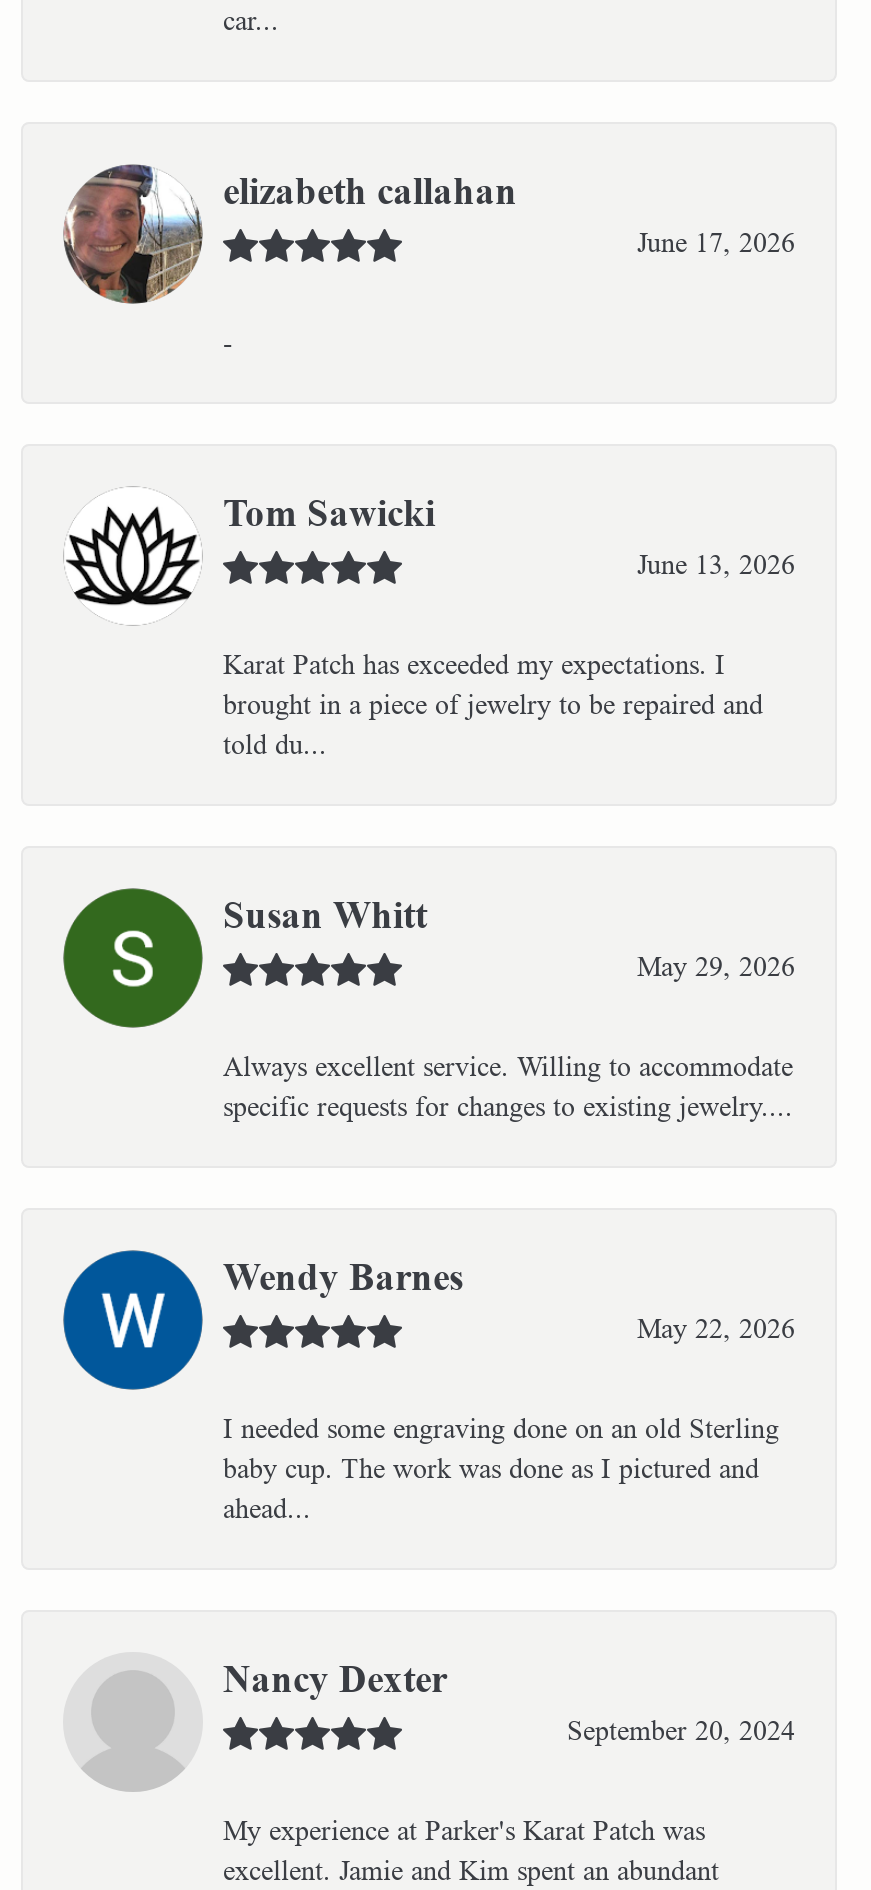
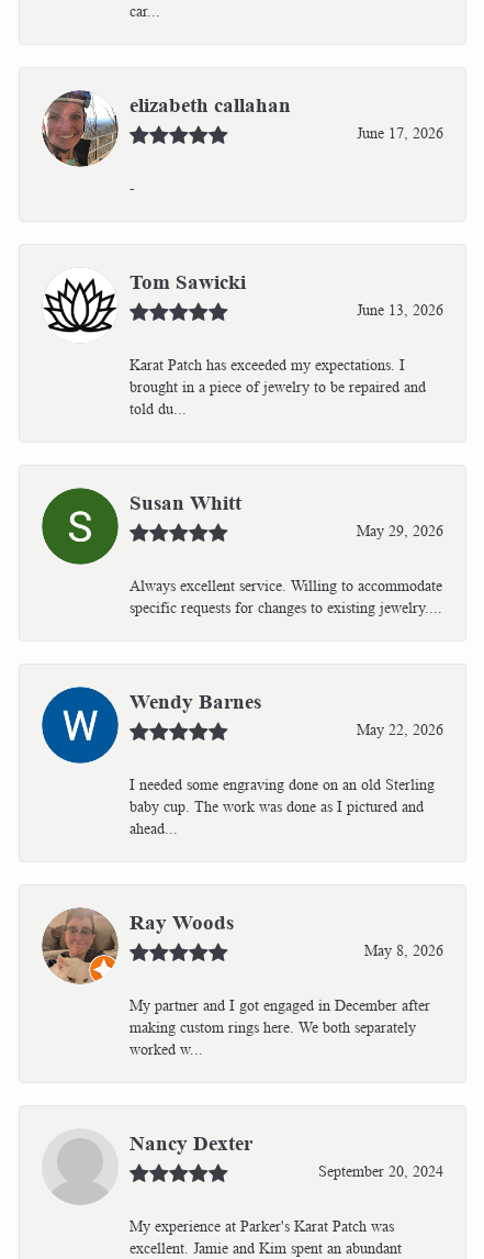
+ [image]
+ Ray Woods
+ May 8, 2026
+ My partner and I got engaged in December after
+ making custom rings here. We both separately
+ worked w...
